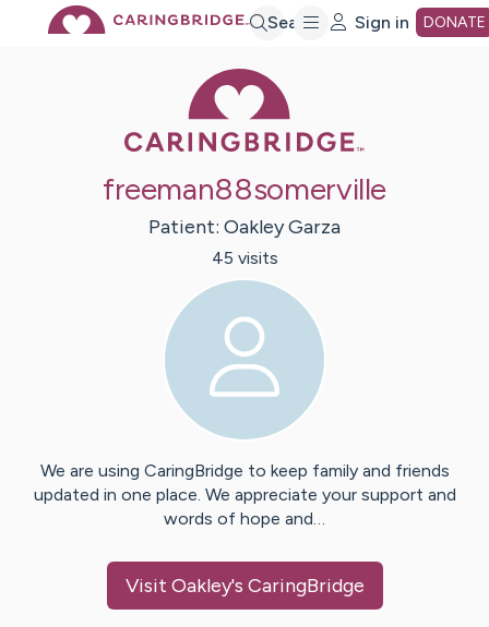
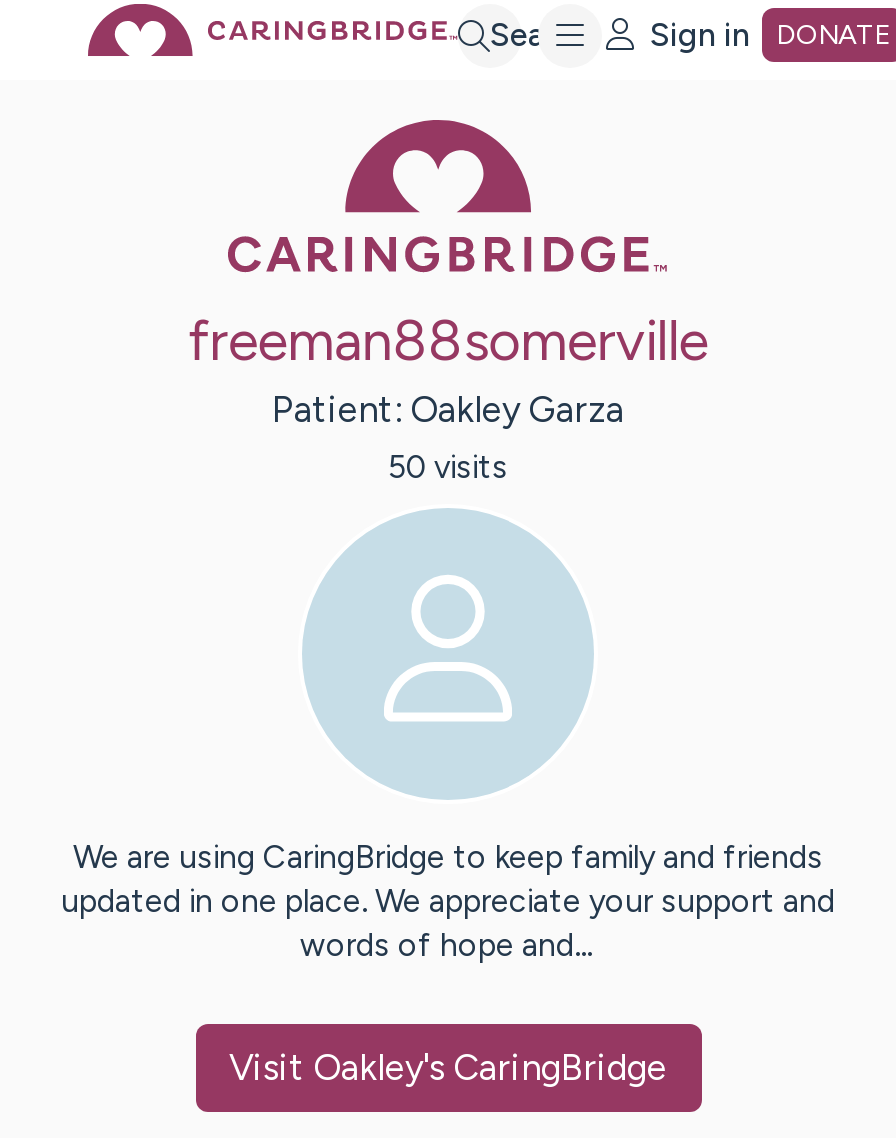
- 45 visits
+ 50 visits
